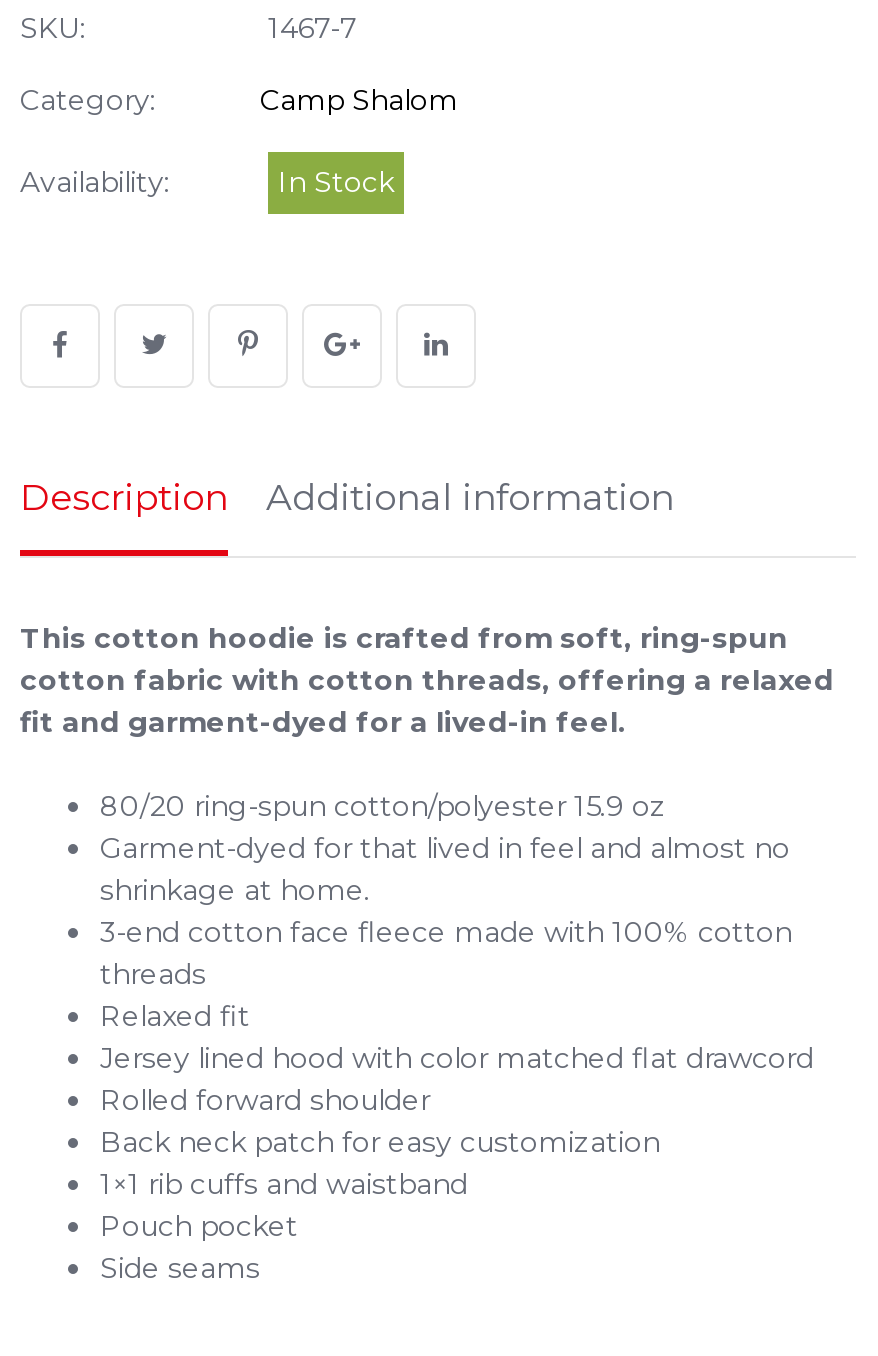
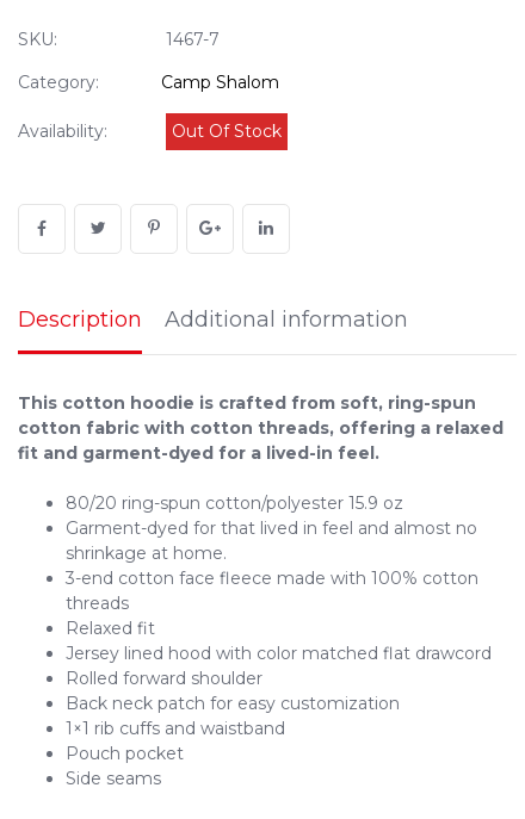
- In Stock
+ Out Of Stock
